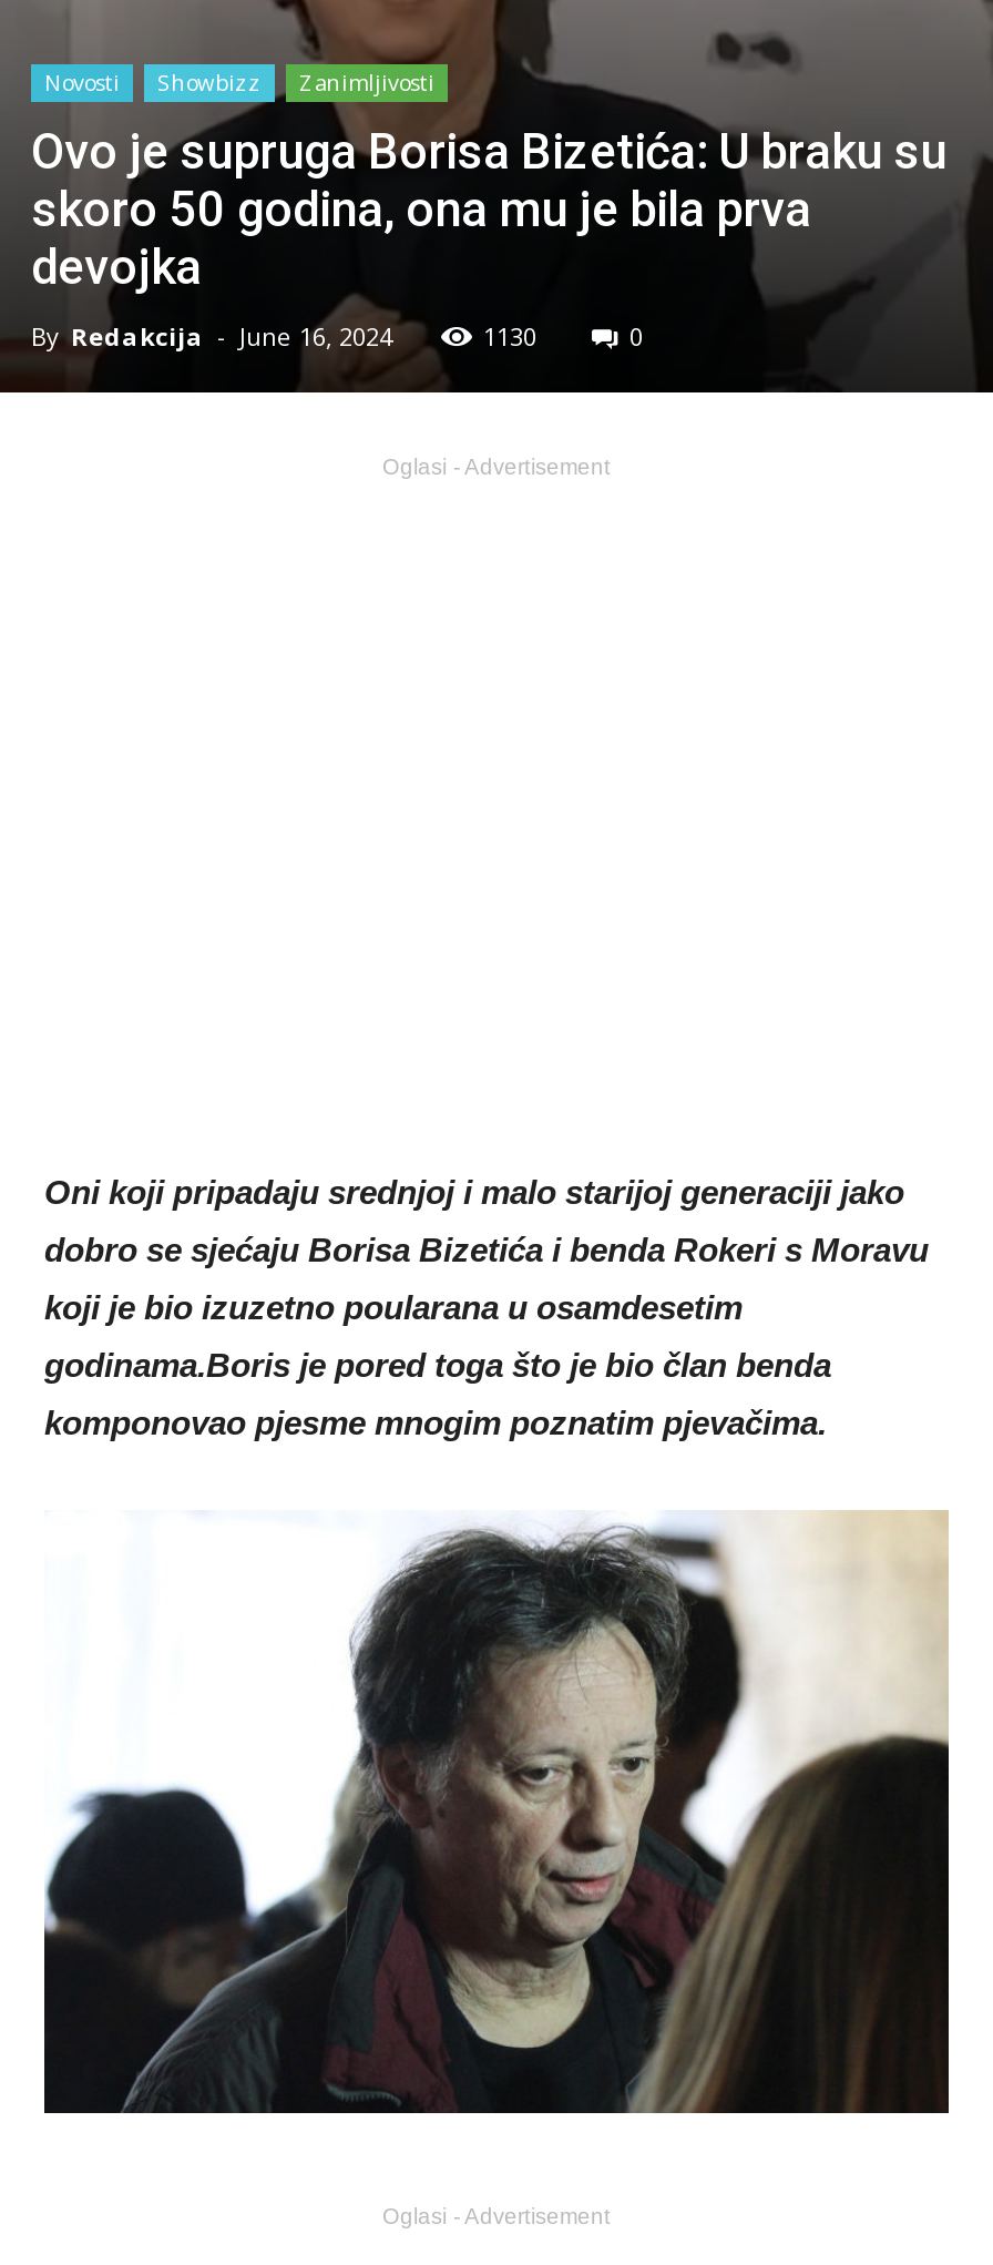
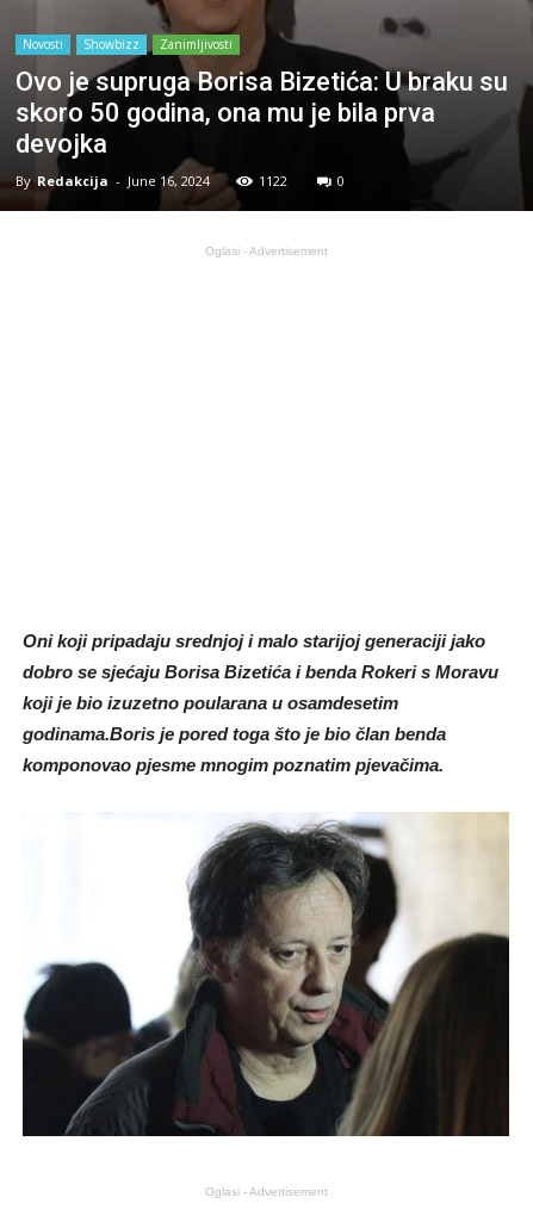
- 1130
+ 1122
